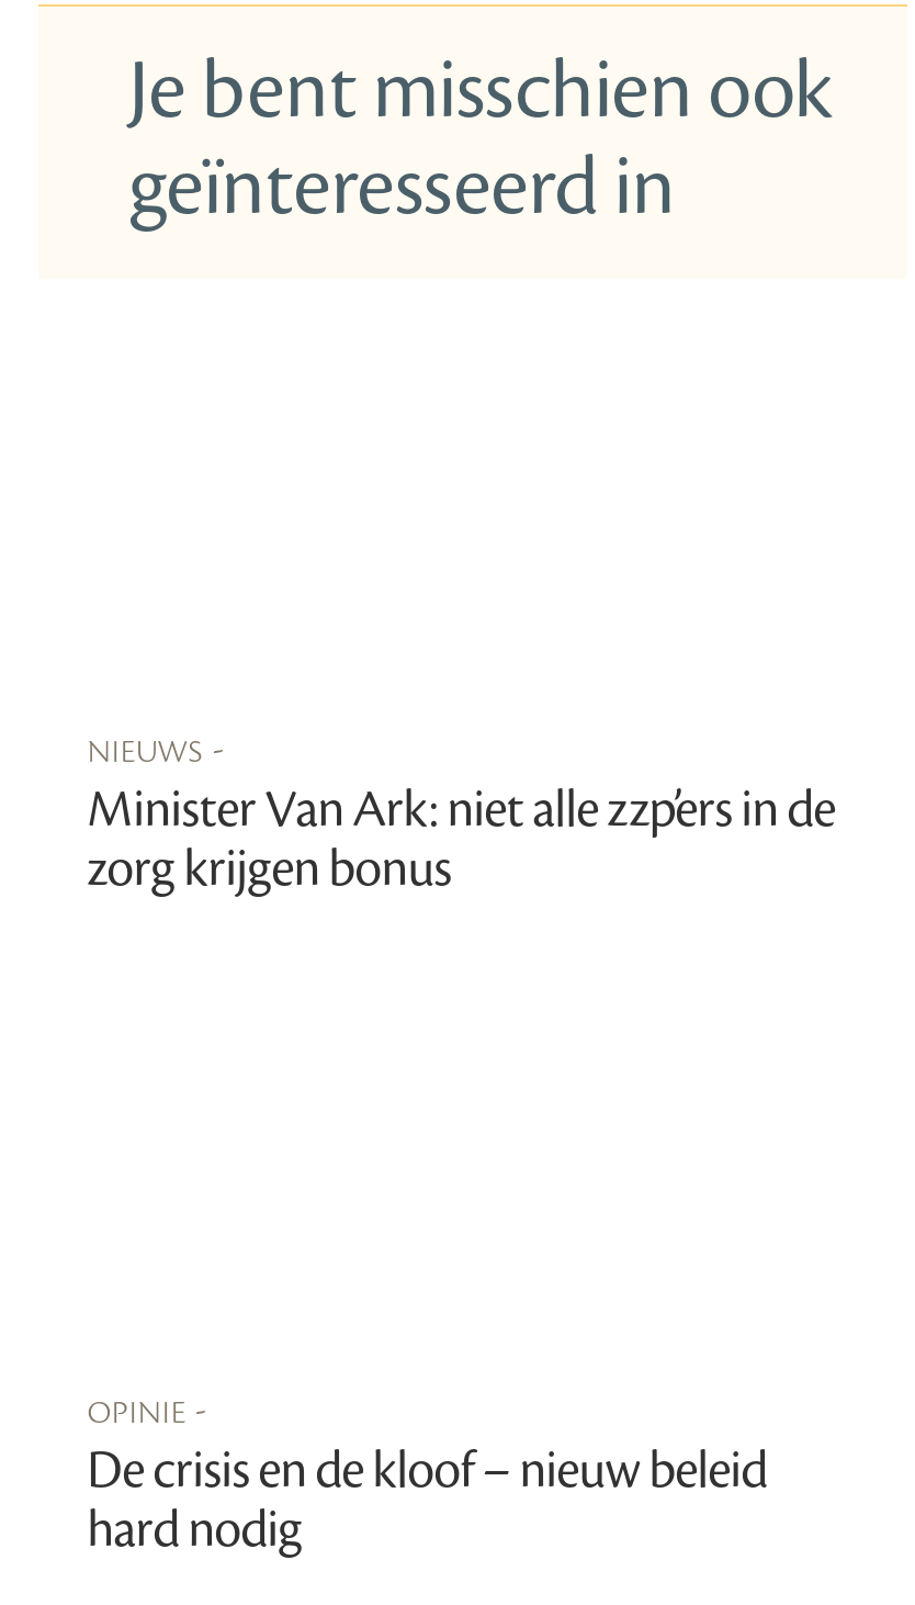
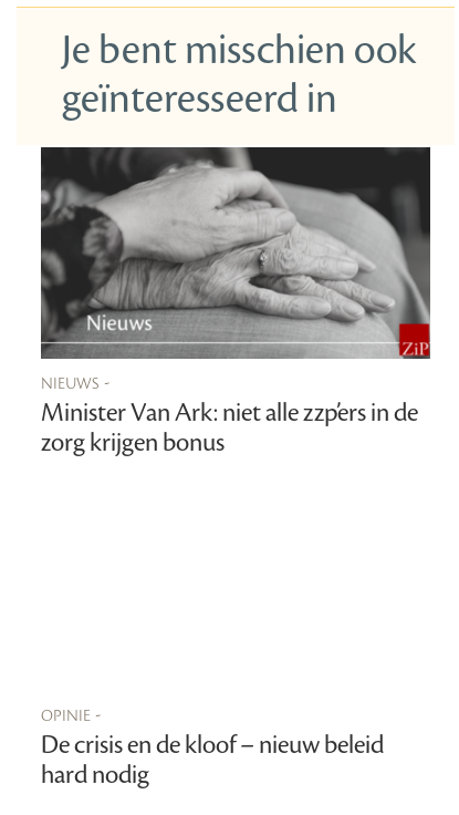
+ [image]
